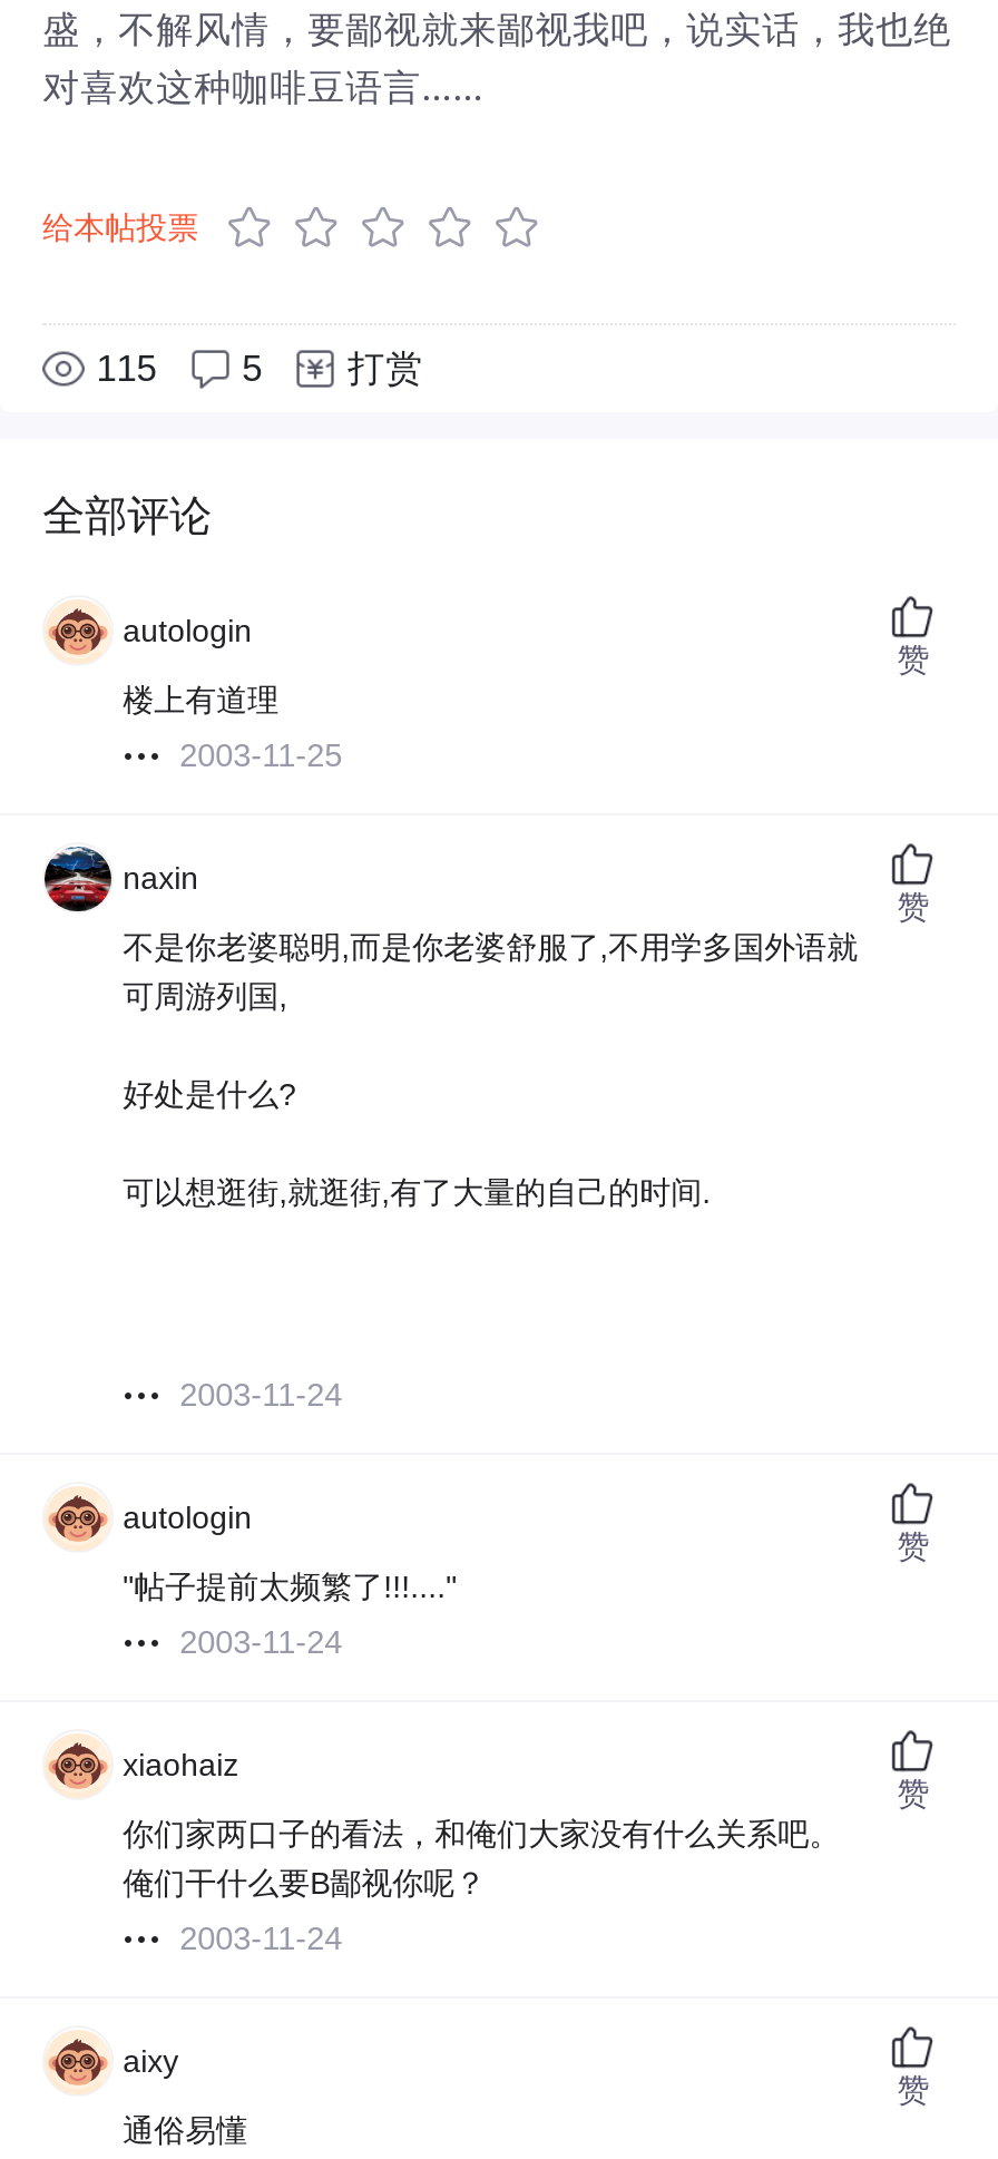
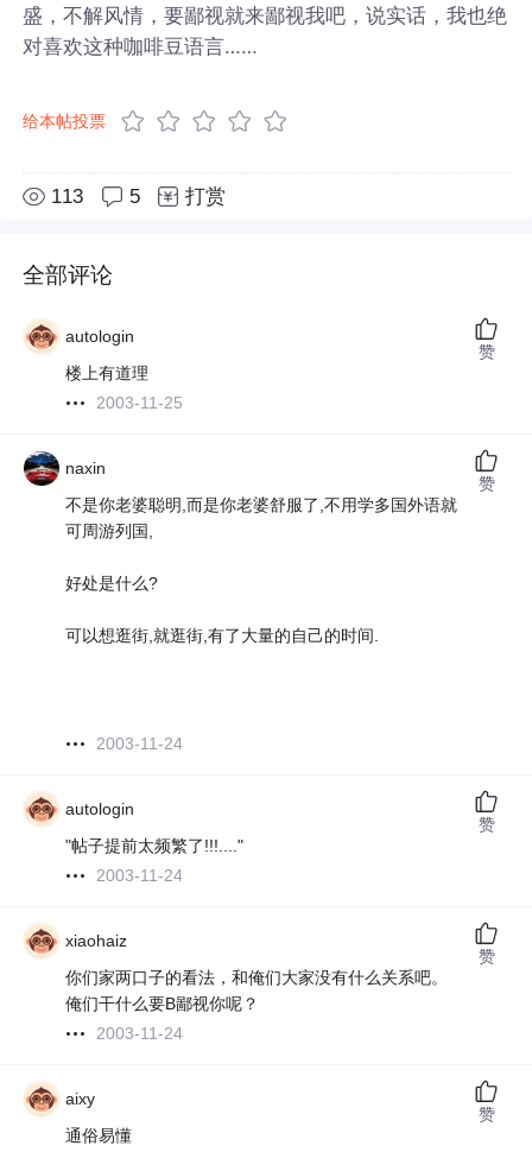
- 115
+ 113
